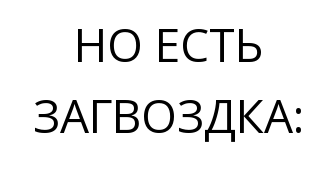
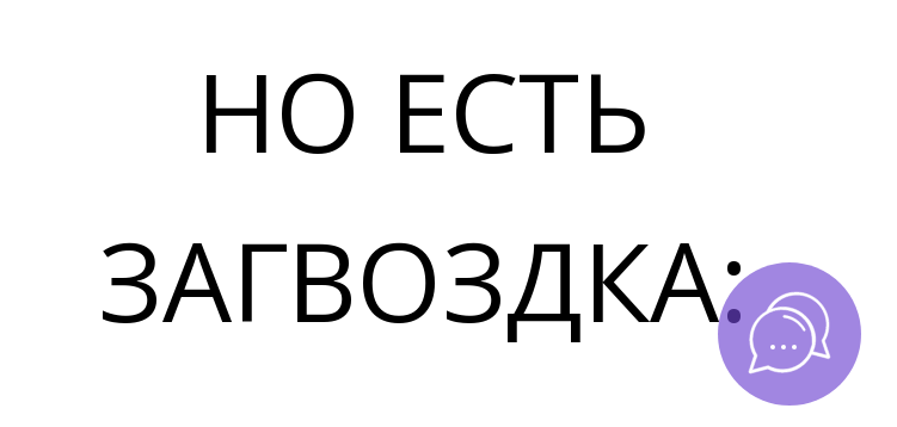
+ [image]
